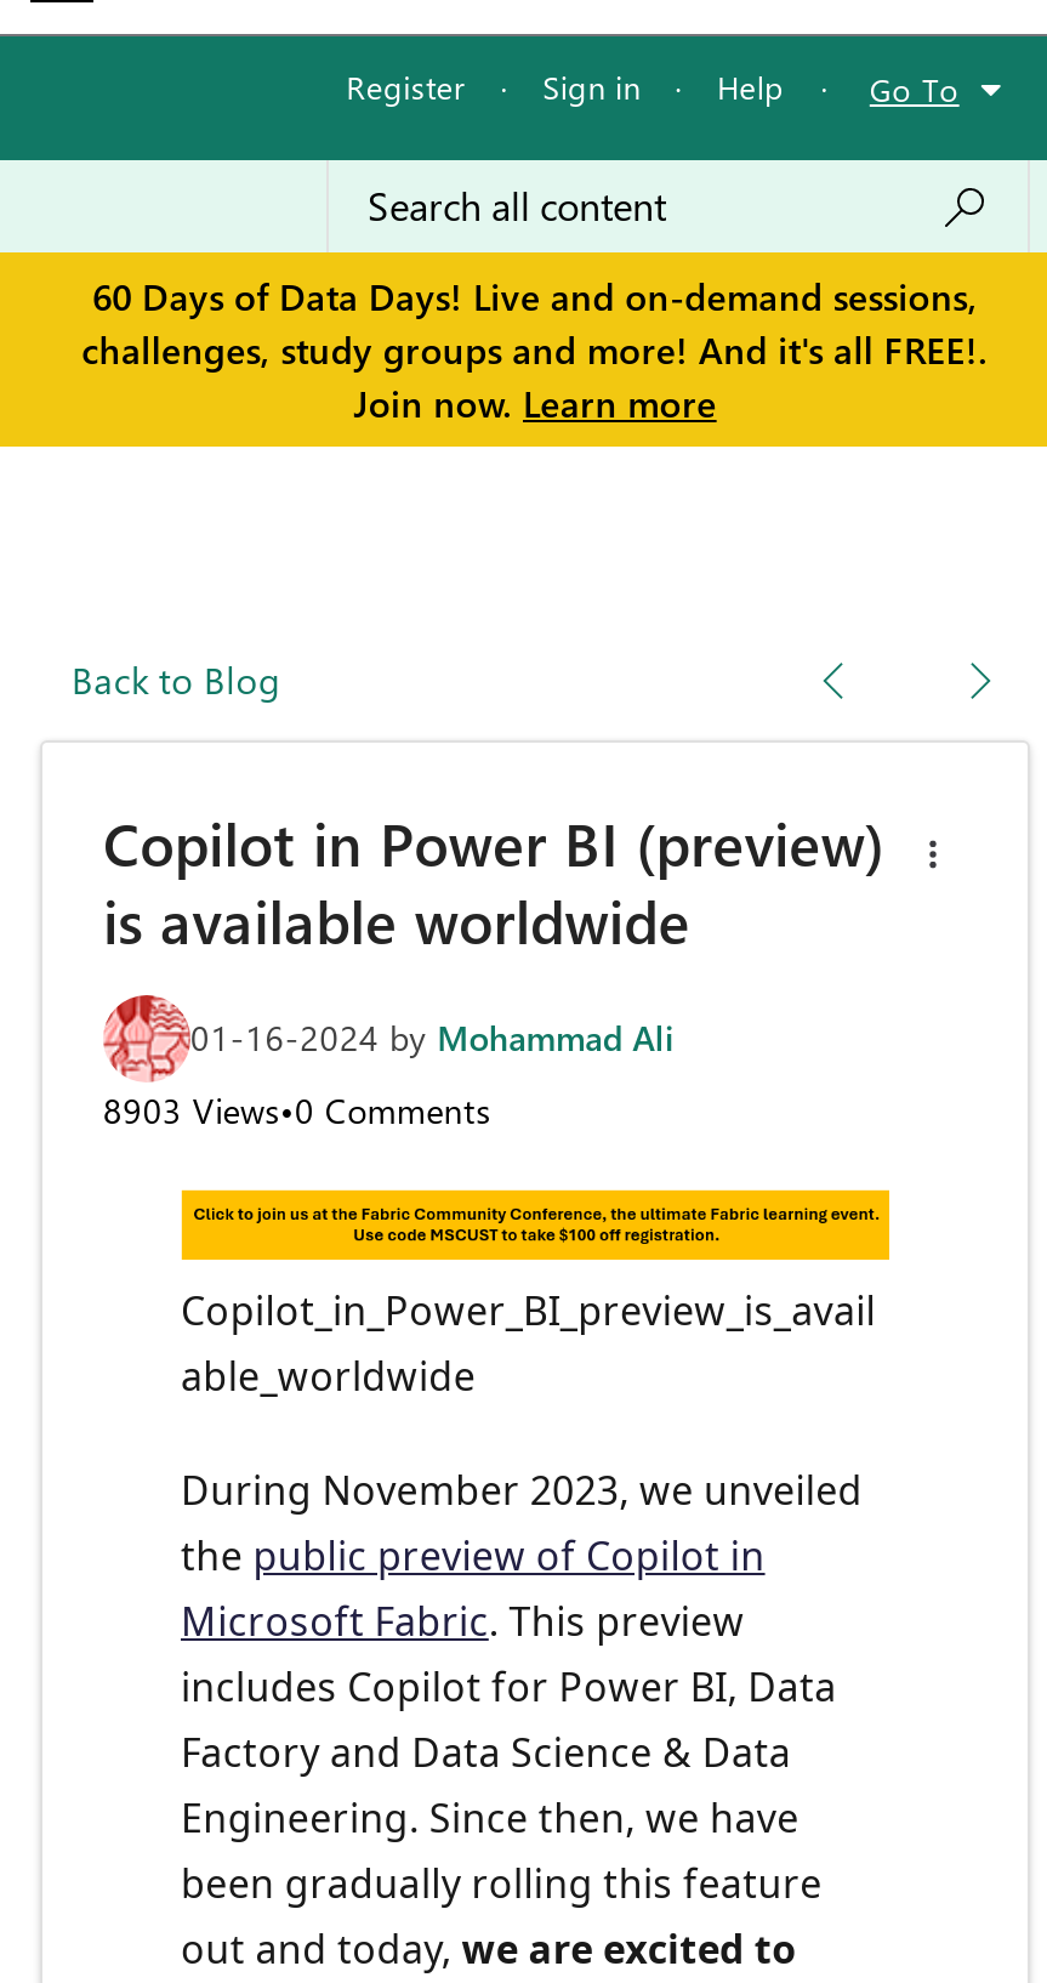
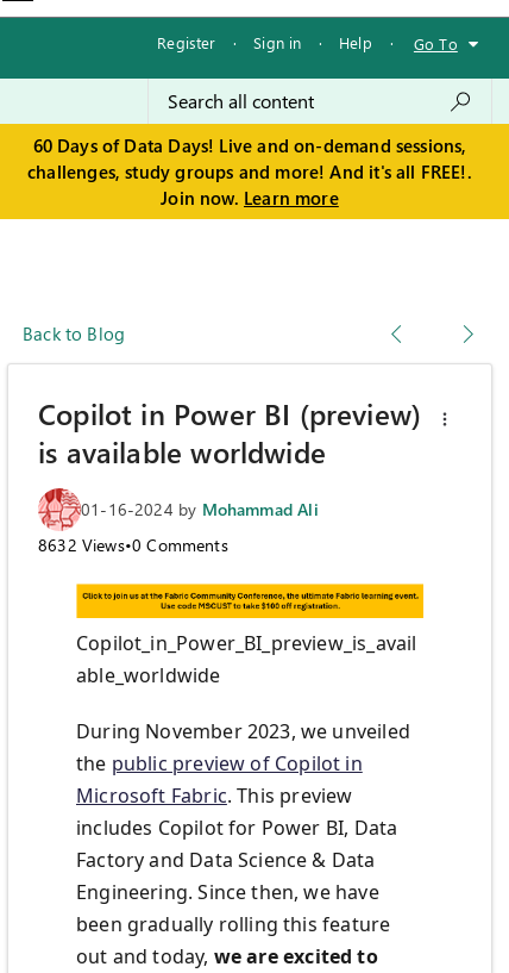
- 8903 Views•0 Comments
+ 8632 Views•0 Comments
